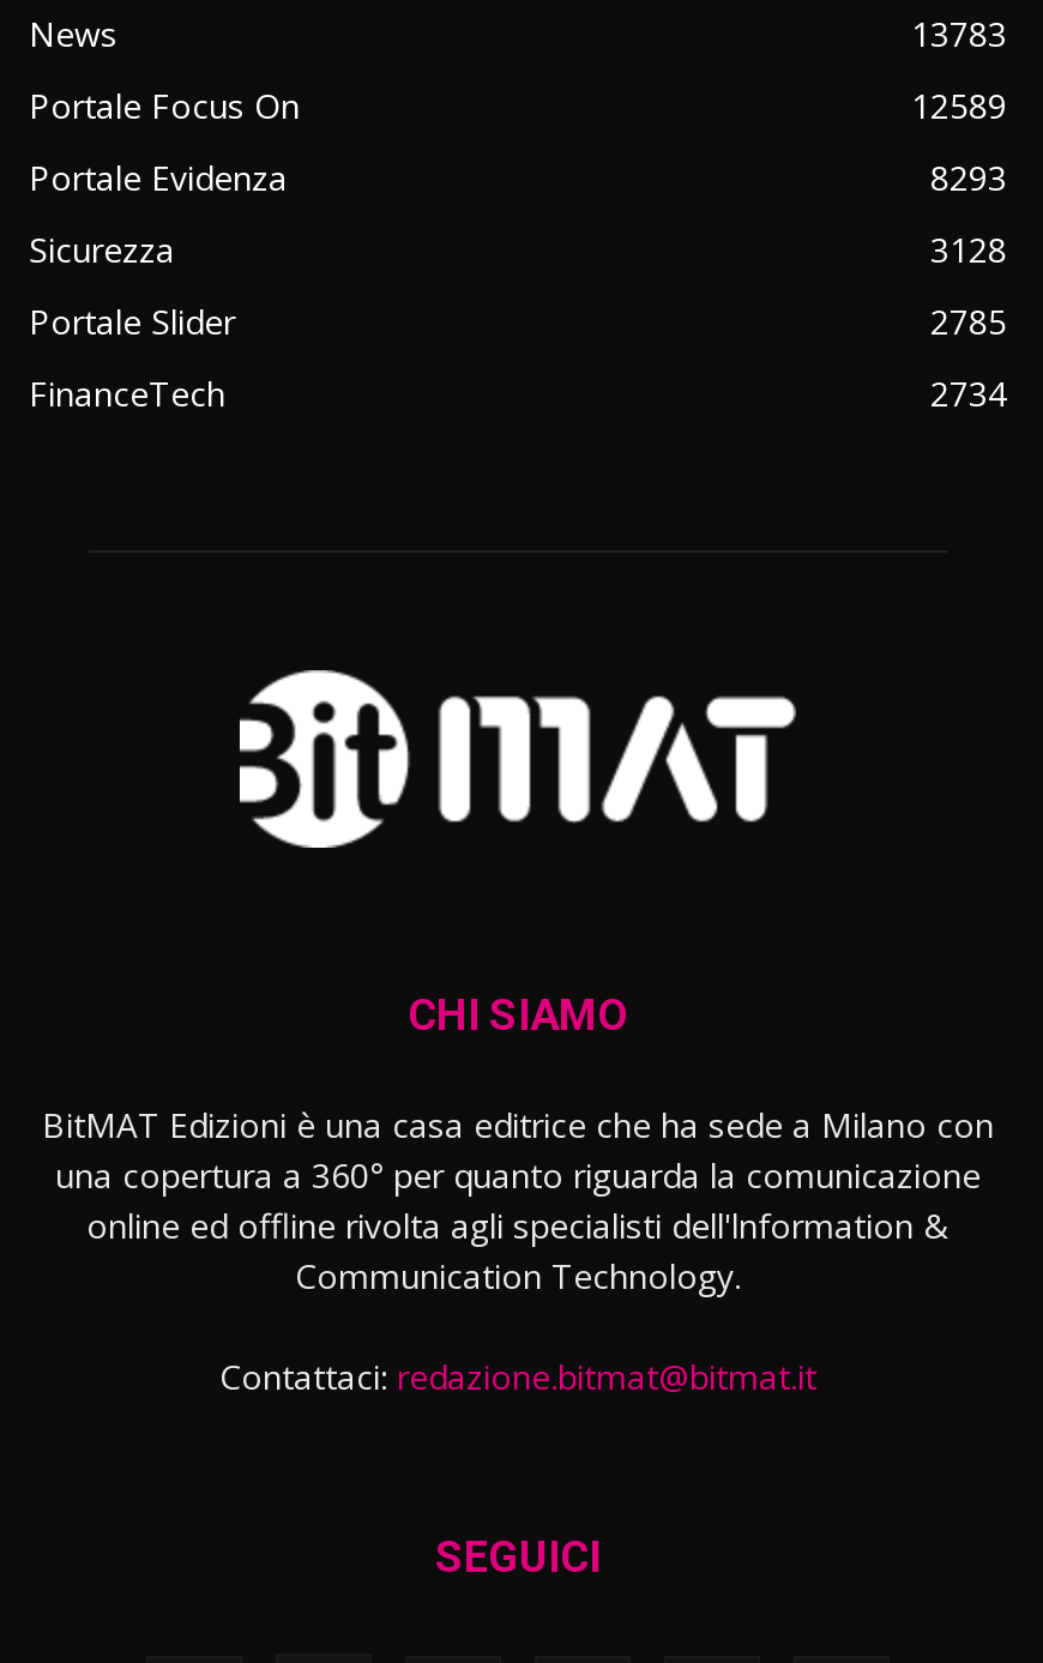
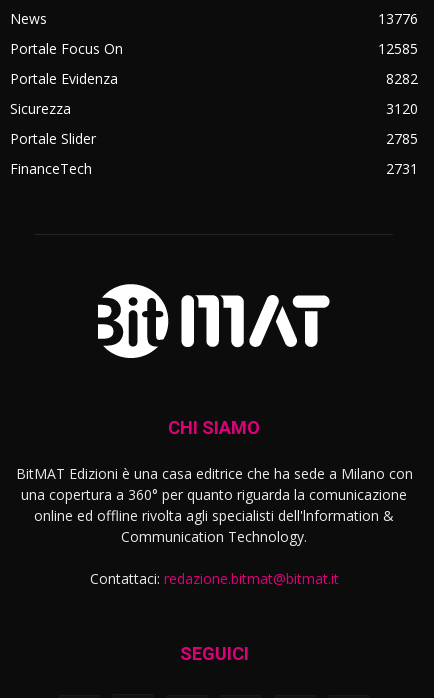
- 13783
+ 13776

- 12589
+ 12585

- 8293
+ 8282

- 3128
+ 3120

- 2734
+ 2731
